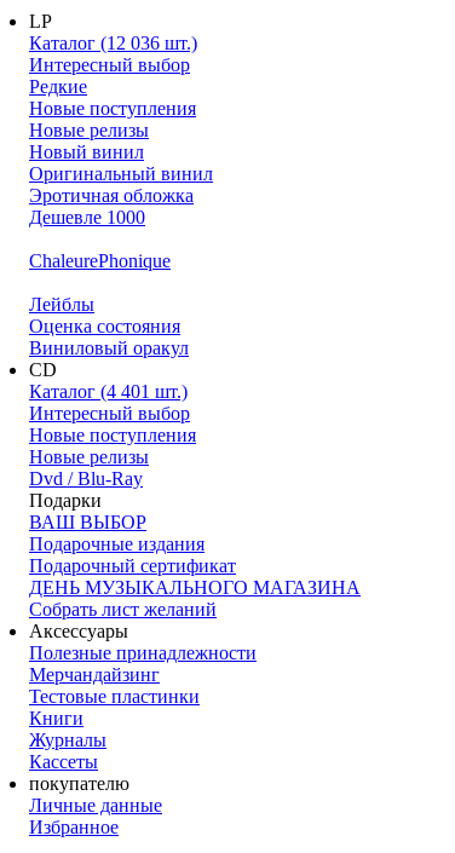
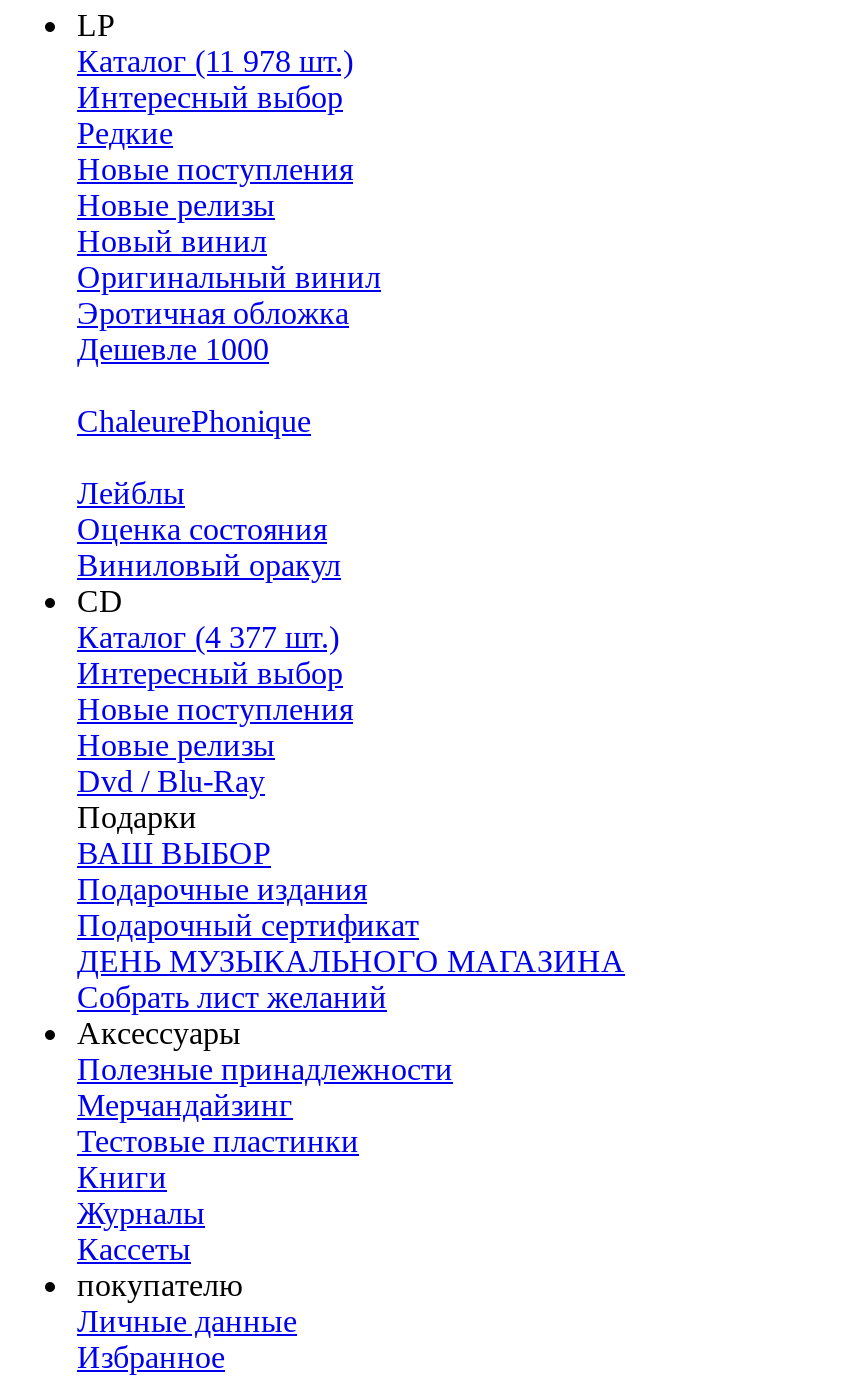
- Каталог (12 036 шт.)
+ Каталог (11 978 шт.)

- Каталог (4 401 шт.)
+ Каталог (4 377 шт.)
